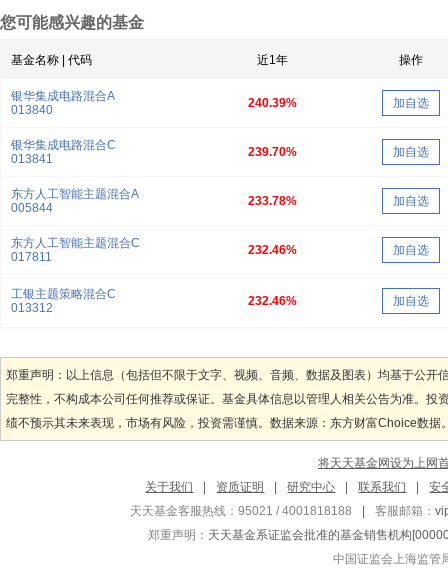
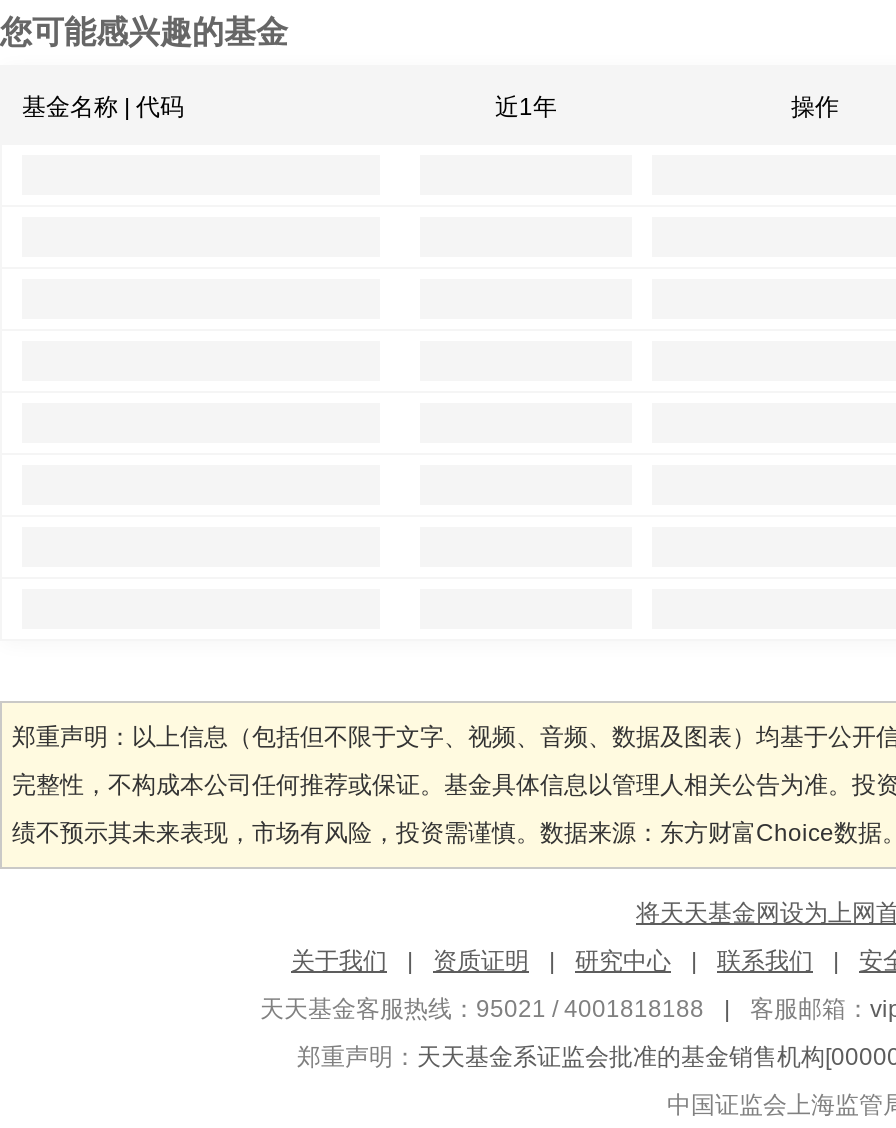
- 银华集成电路混合A
- 013840
- 240.39%
- 加自选
- 银华集成电路混合C
- 013841
- 239.70%
- 加自选
- 东方人工智能主题混合A
- 005844
- 233.78%
- 加自选
- 东方人工智能主题混合C
- 017811
- 232.46%
- 加自选
- 工银主题策略混合C
- 013312
- 232.46%
- 加自选
